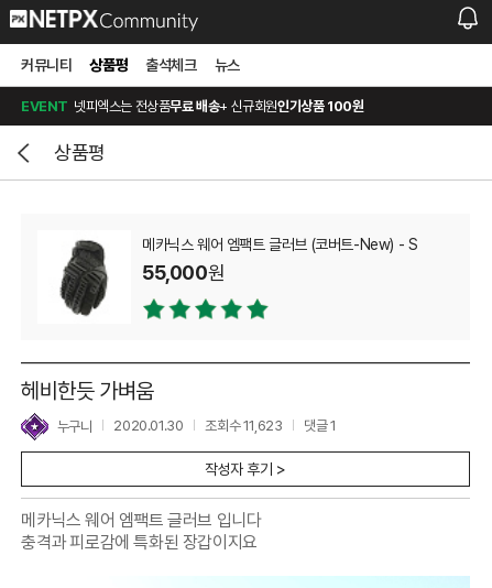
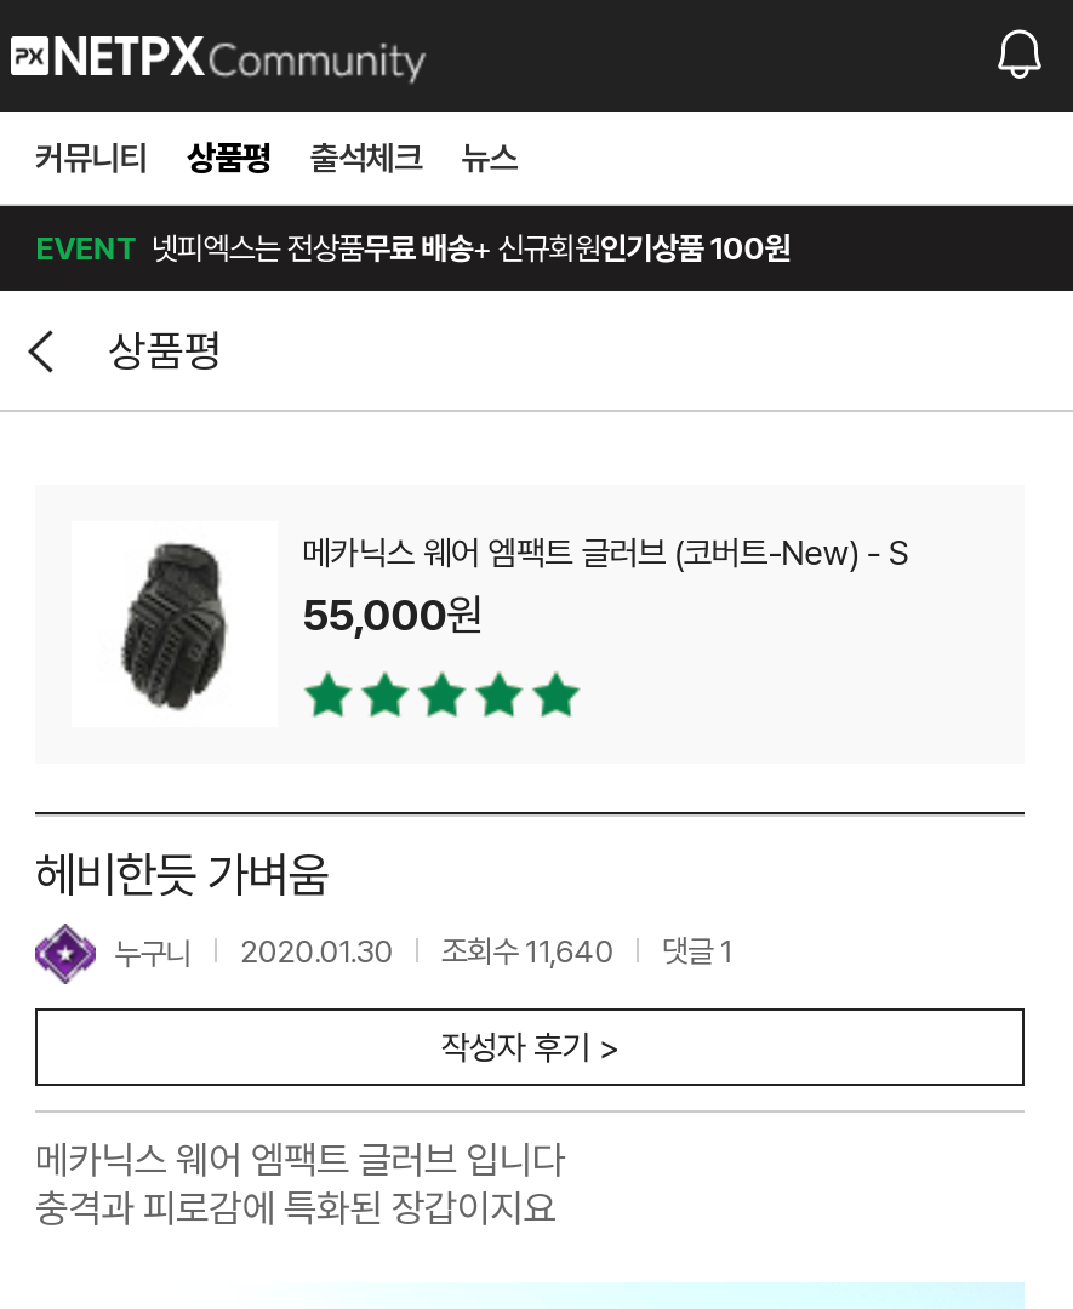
- 누구니 2020.01.30 조회수 11,623 댓글 1
+ 누구니 2020.01.30 조회수 11,640 댓글 1
